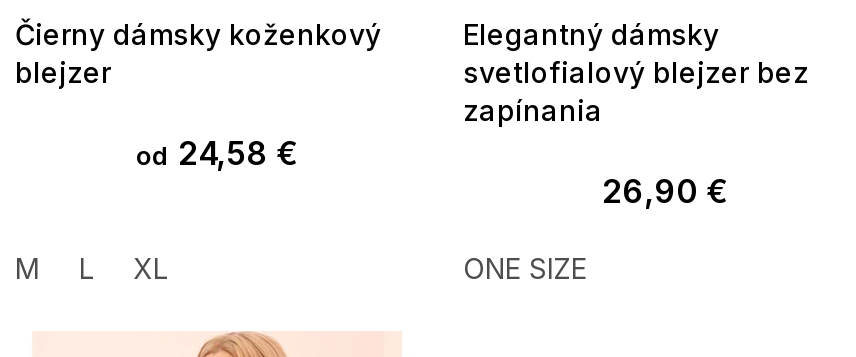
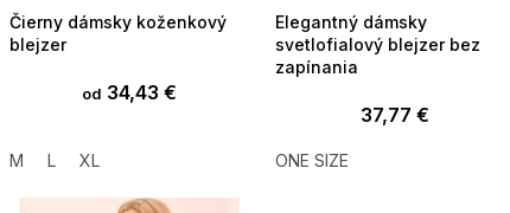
- od 24,58 €
+ od 34,43 €

- 26,90 €
+ 37,77 €
